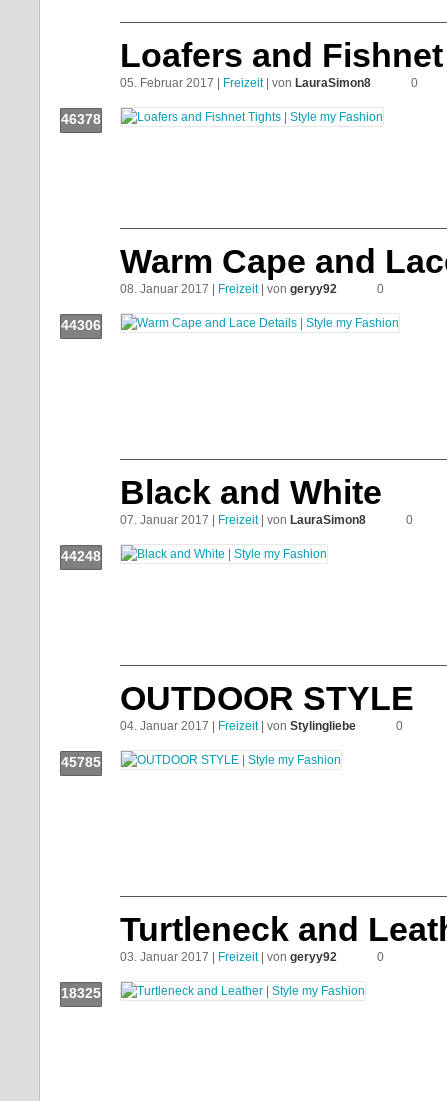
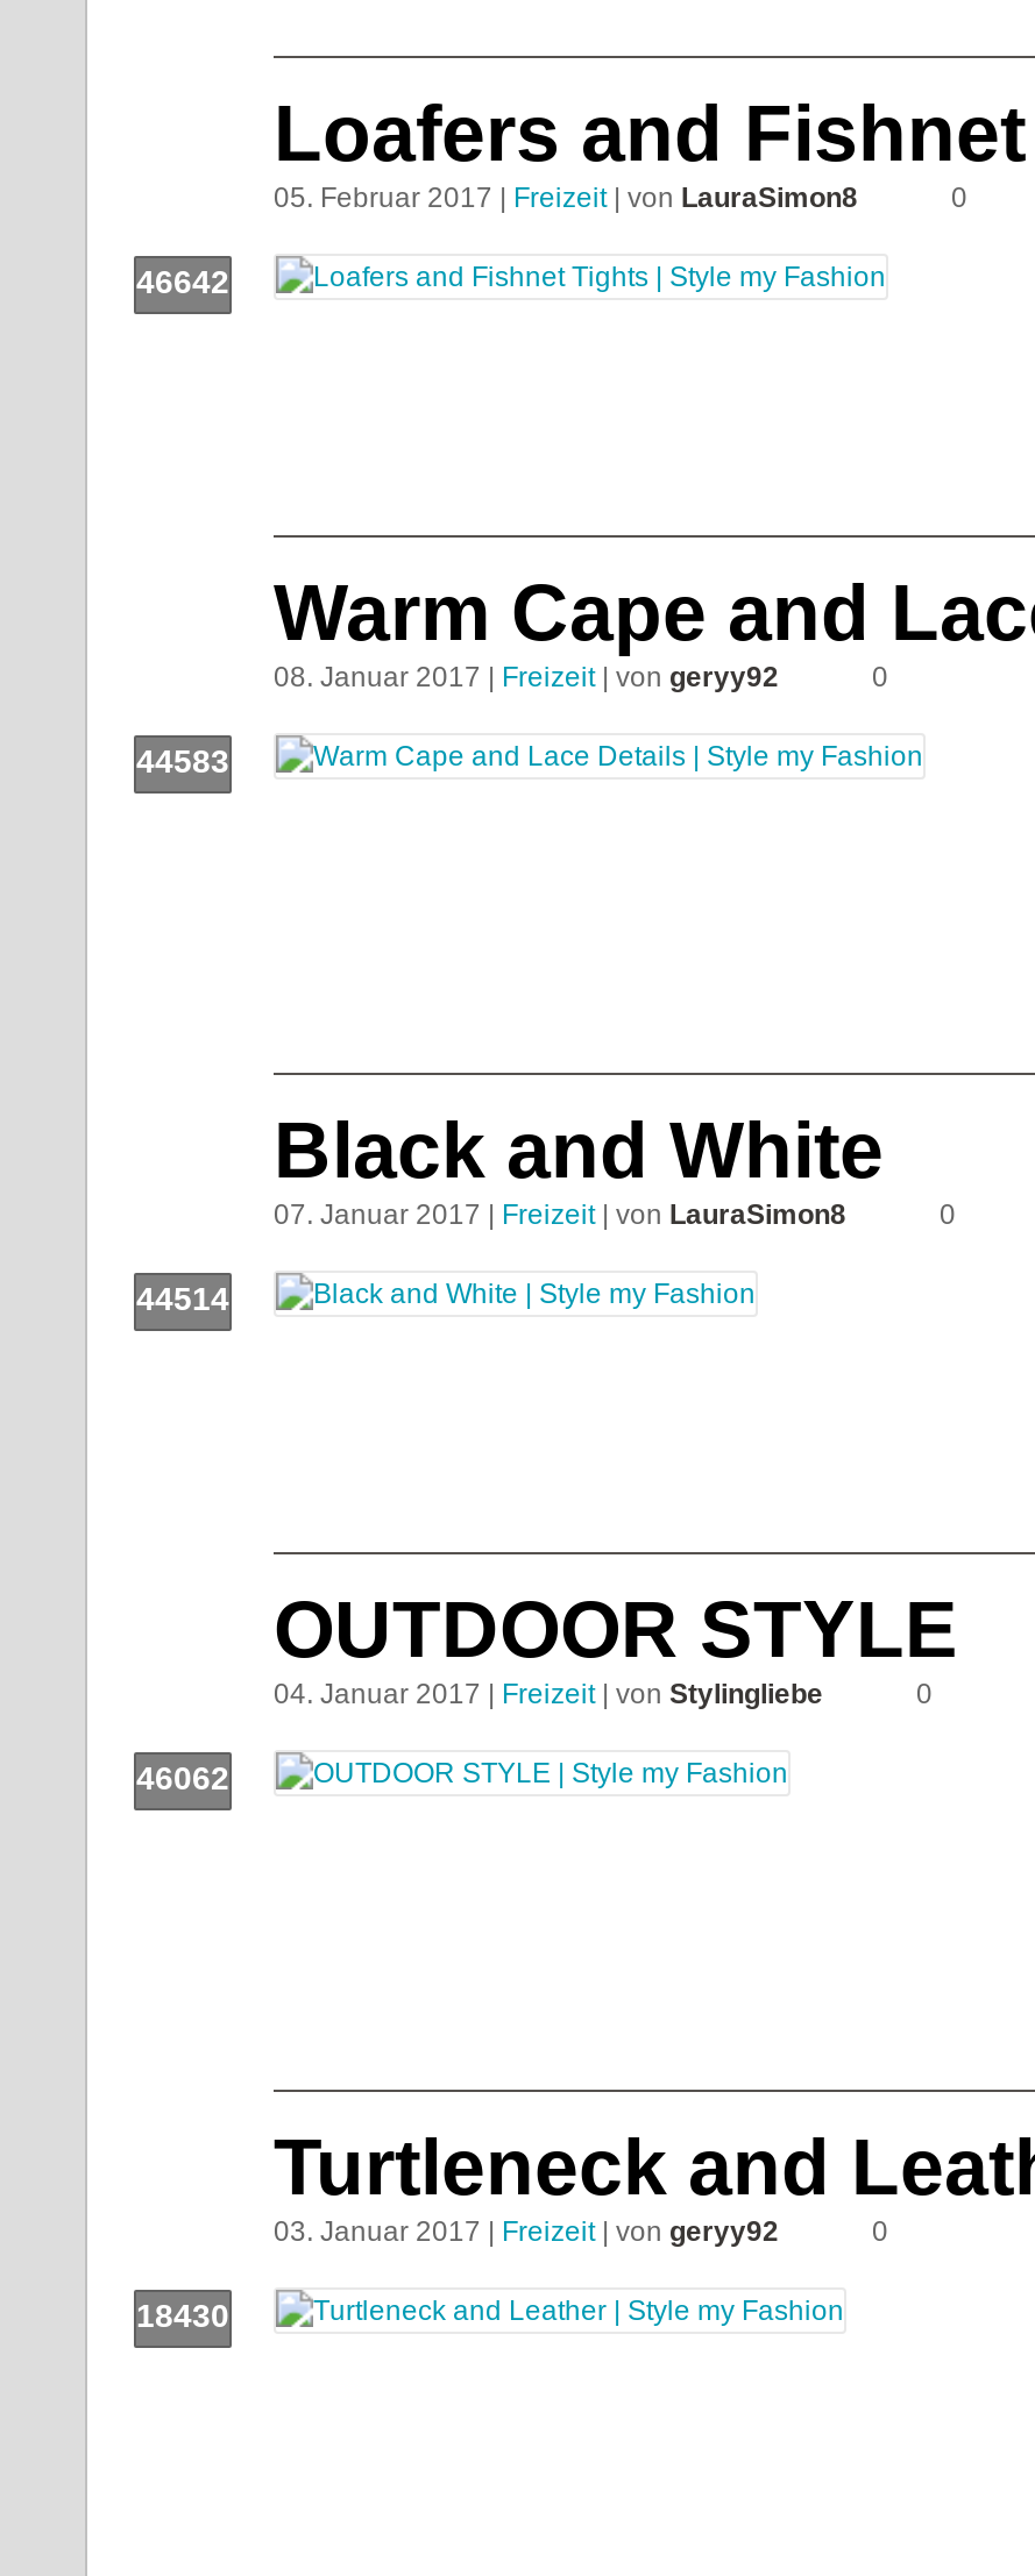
- 46378
+ 46642

- 44306
+ 44583

- 44248
+ 44514

- 45785
+ 46062

- 18325
+ 18430
